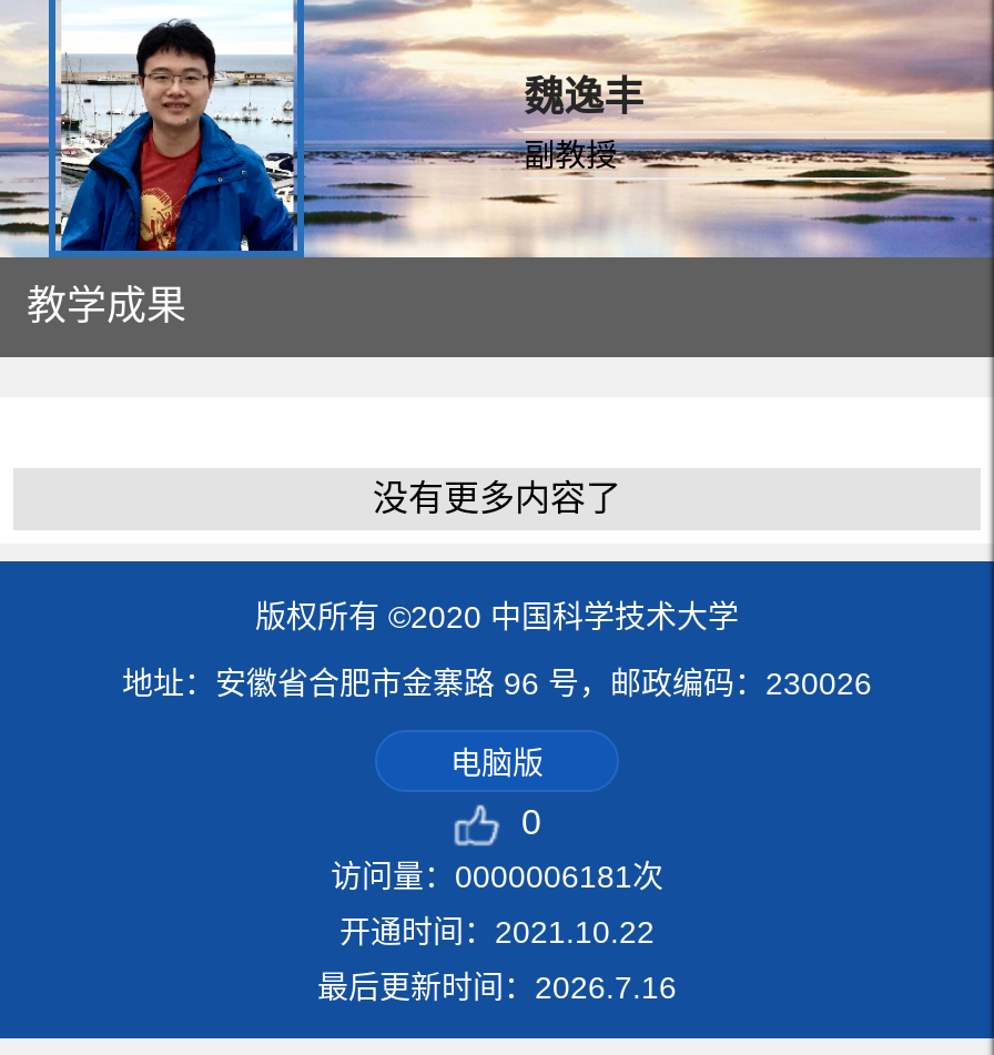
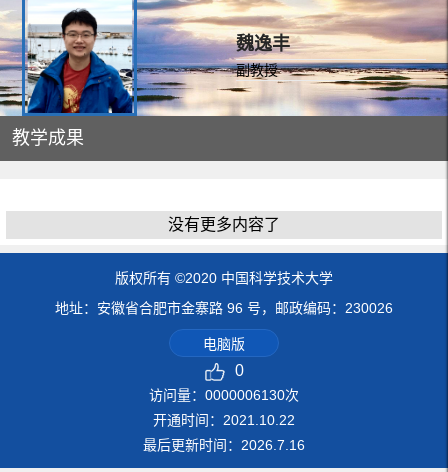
- 访问量：0000006181次
+ 访问量：0000006130次
